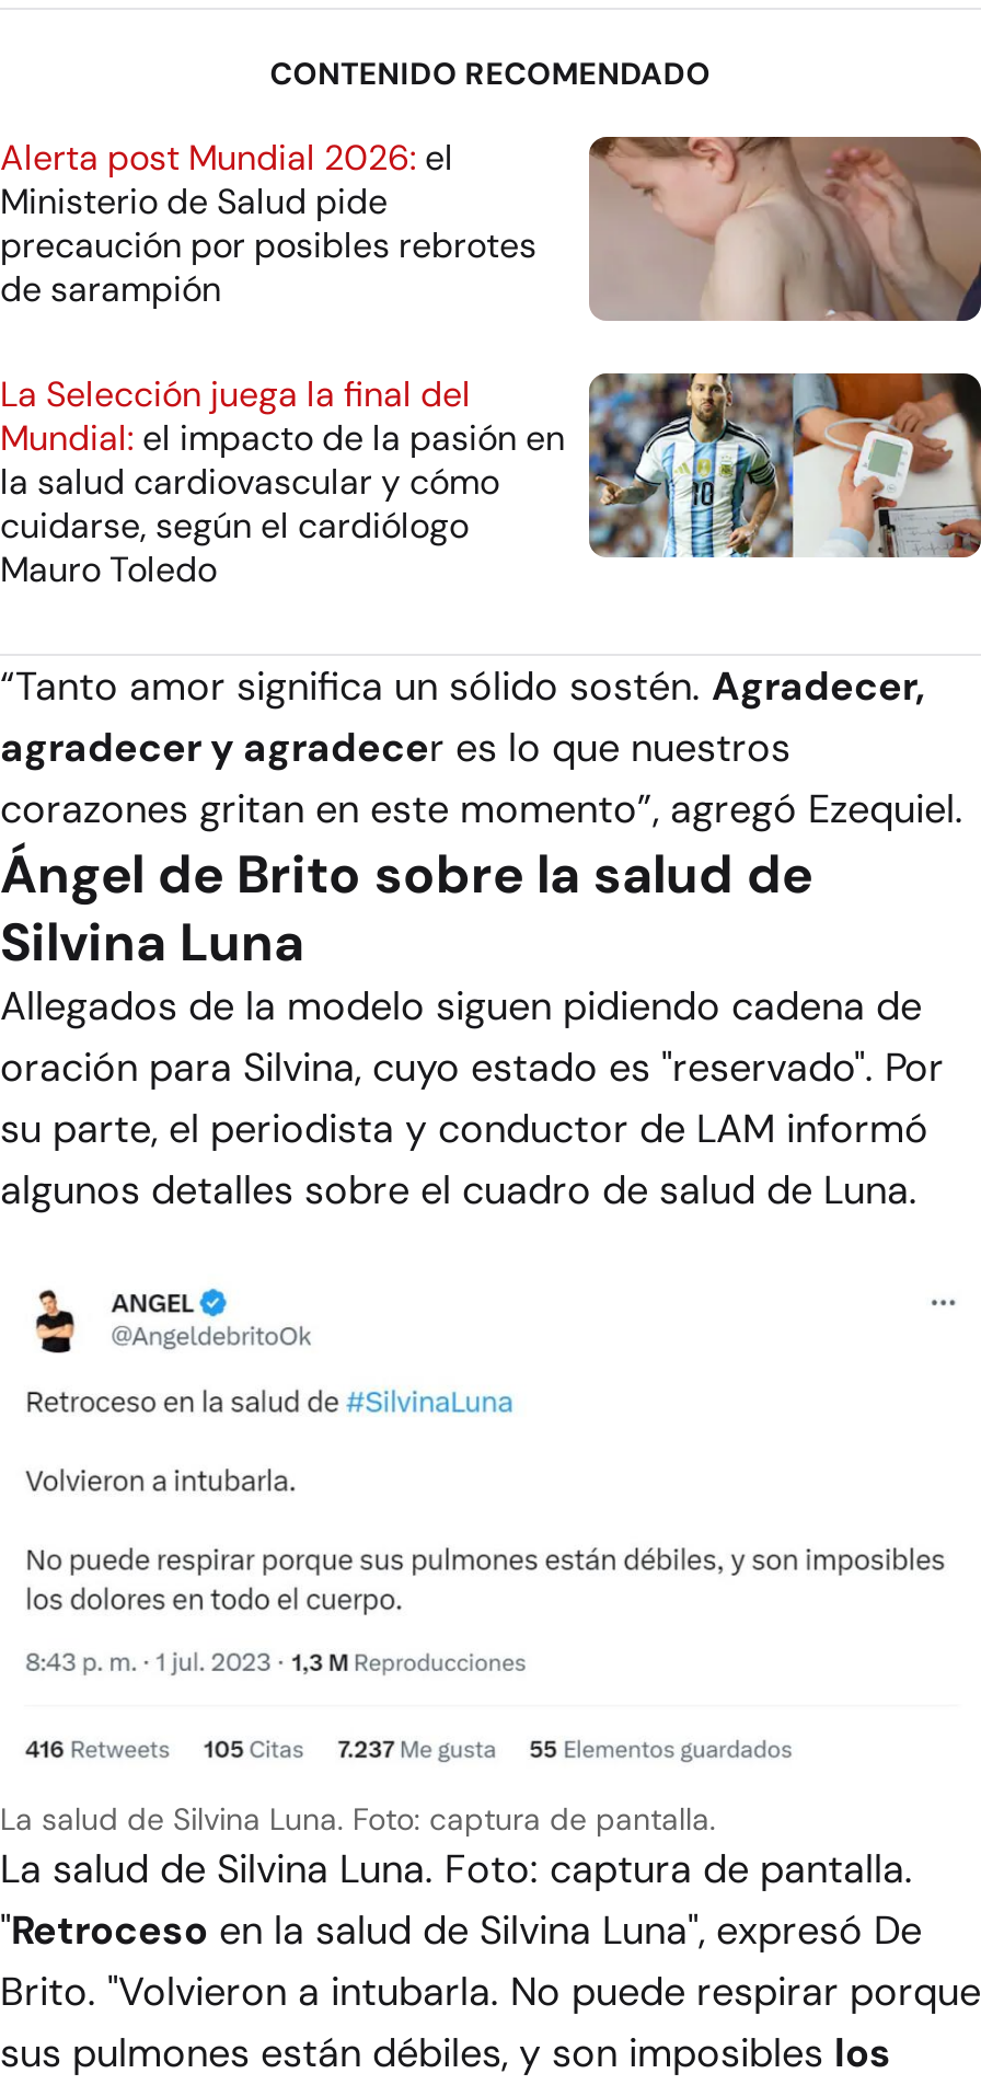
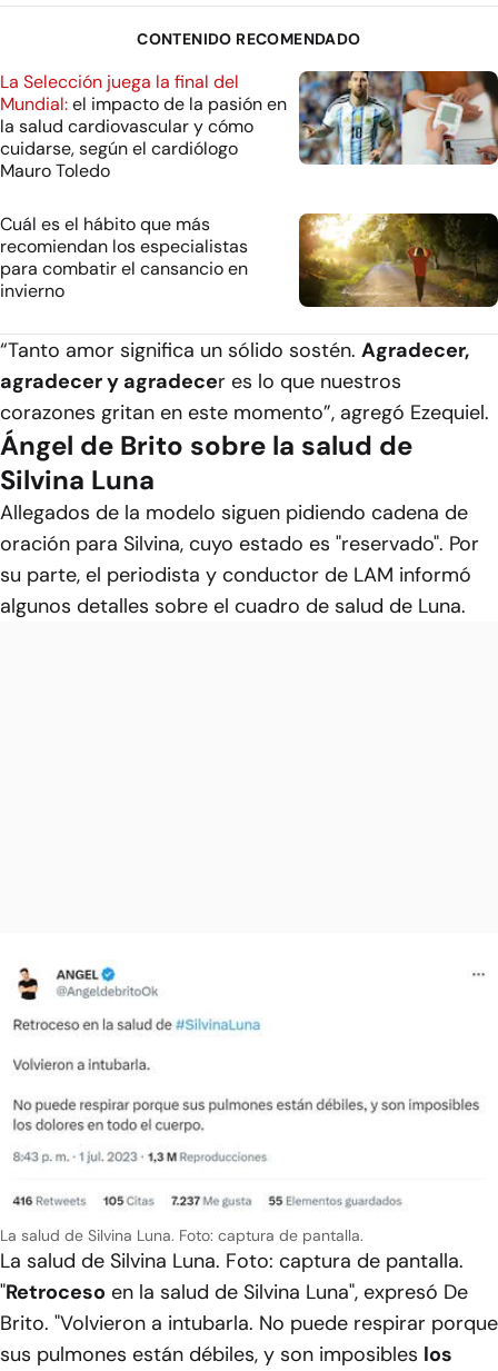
- [image]
- Alerta post Mundial 2026: el
- Ministerio de Salud pide
- precaución por posibles rebrotes
- de sarampión

moved up: [image] | La Selección juega la final del | Mundial: el impacto de la pasión en | la salud cardiovascular y cómo | cuidarse, según el cardiólogo | Mauro Toledo

+ Cuál es el hábito que más
+ recomiendan los especialistas
+ para combatir el cansancio en
+ invierno

+ [image]
